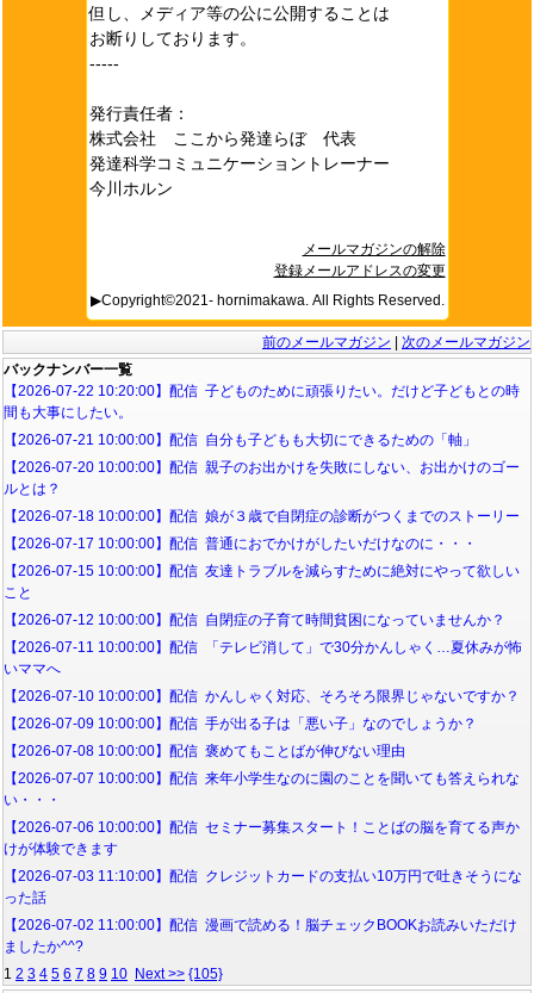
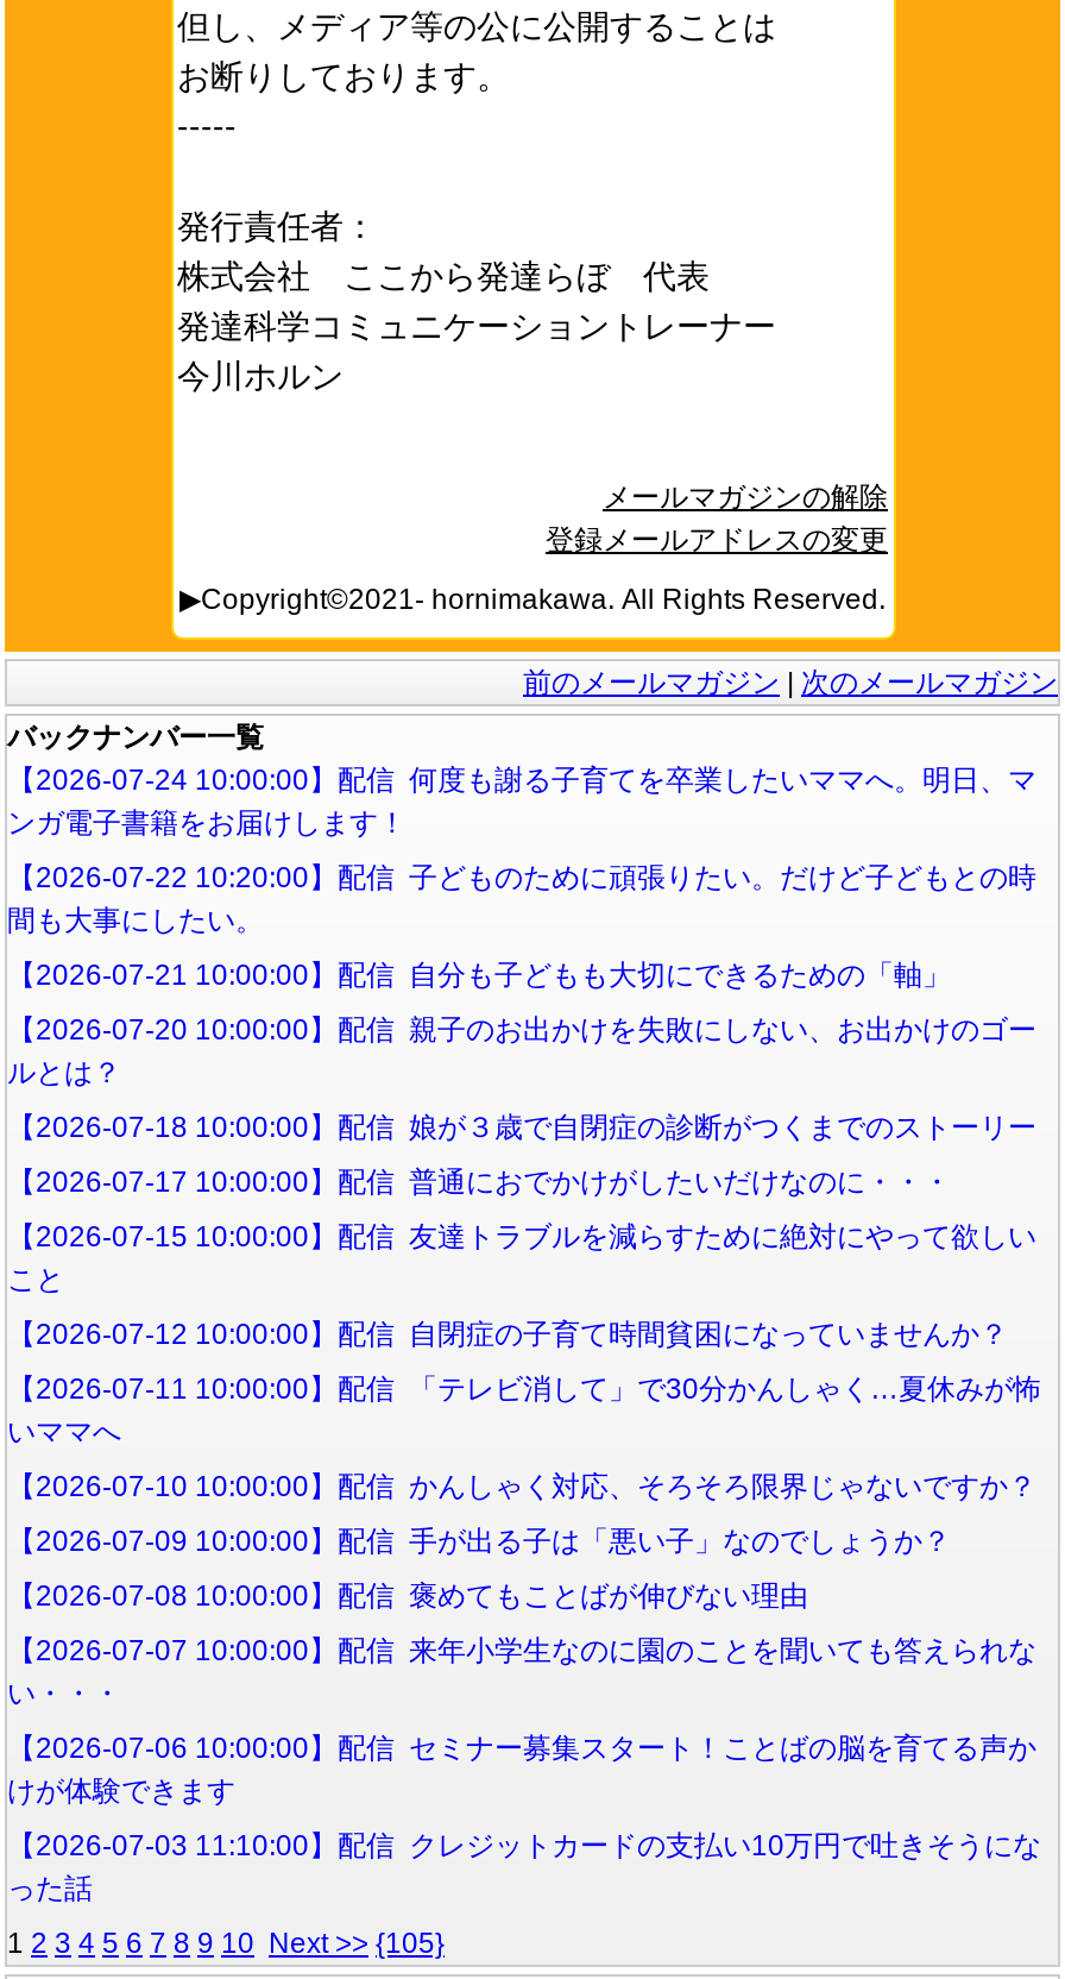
+ 【2026-07-24 10:00:00】配信 何度も謝る子育てを卒業したいママへ。明日、マ
+ ンガ電子書籍をお届けします！

moved down: 【2026-07-22 10:20:00】配信 子どものために頑張りたい。だけど子どもとの時 | 間も大事にしたい。 | 【2026-07-21 10:00:00】配信 自分も子どもも大切にできるための「軸」 | ... | 【2026-07-03 11:10:00】配信 クレジットカードの支払い10万円で吐きそうにな | った話

- 【2026-07-02 11:00:00】配信 漫画で読める！脳チェックBOOKお読みいただけ
- ましたか^^?
